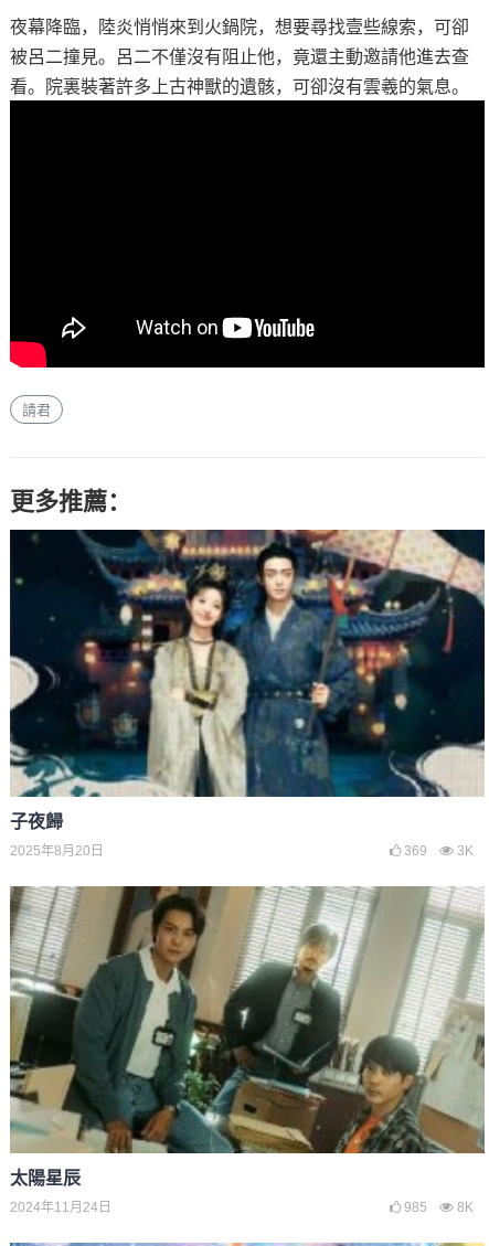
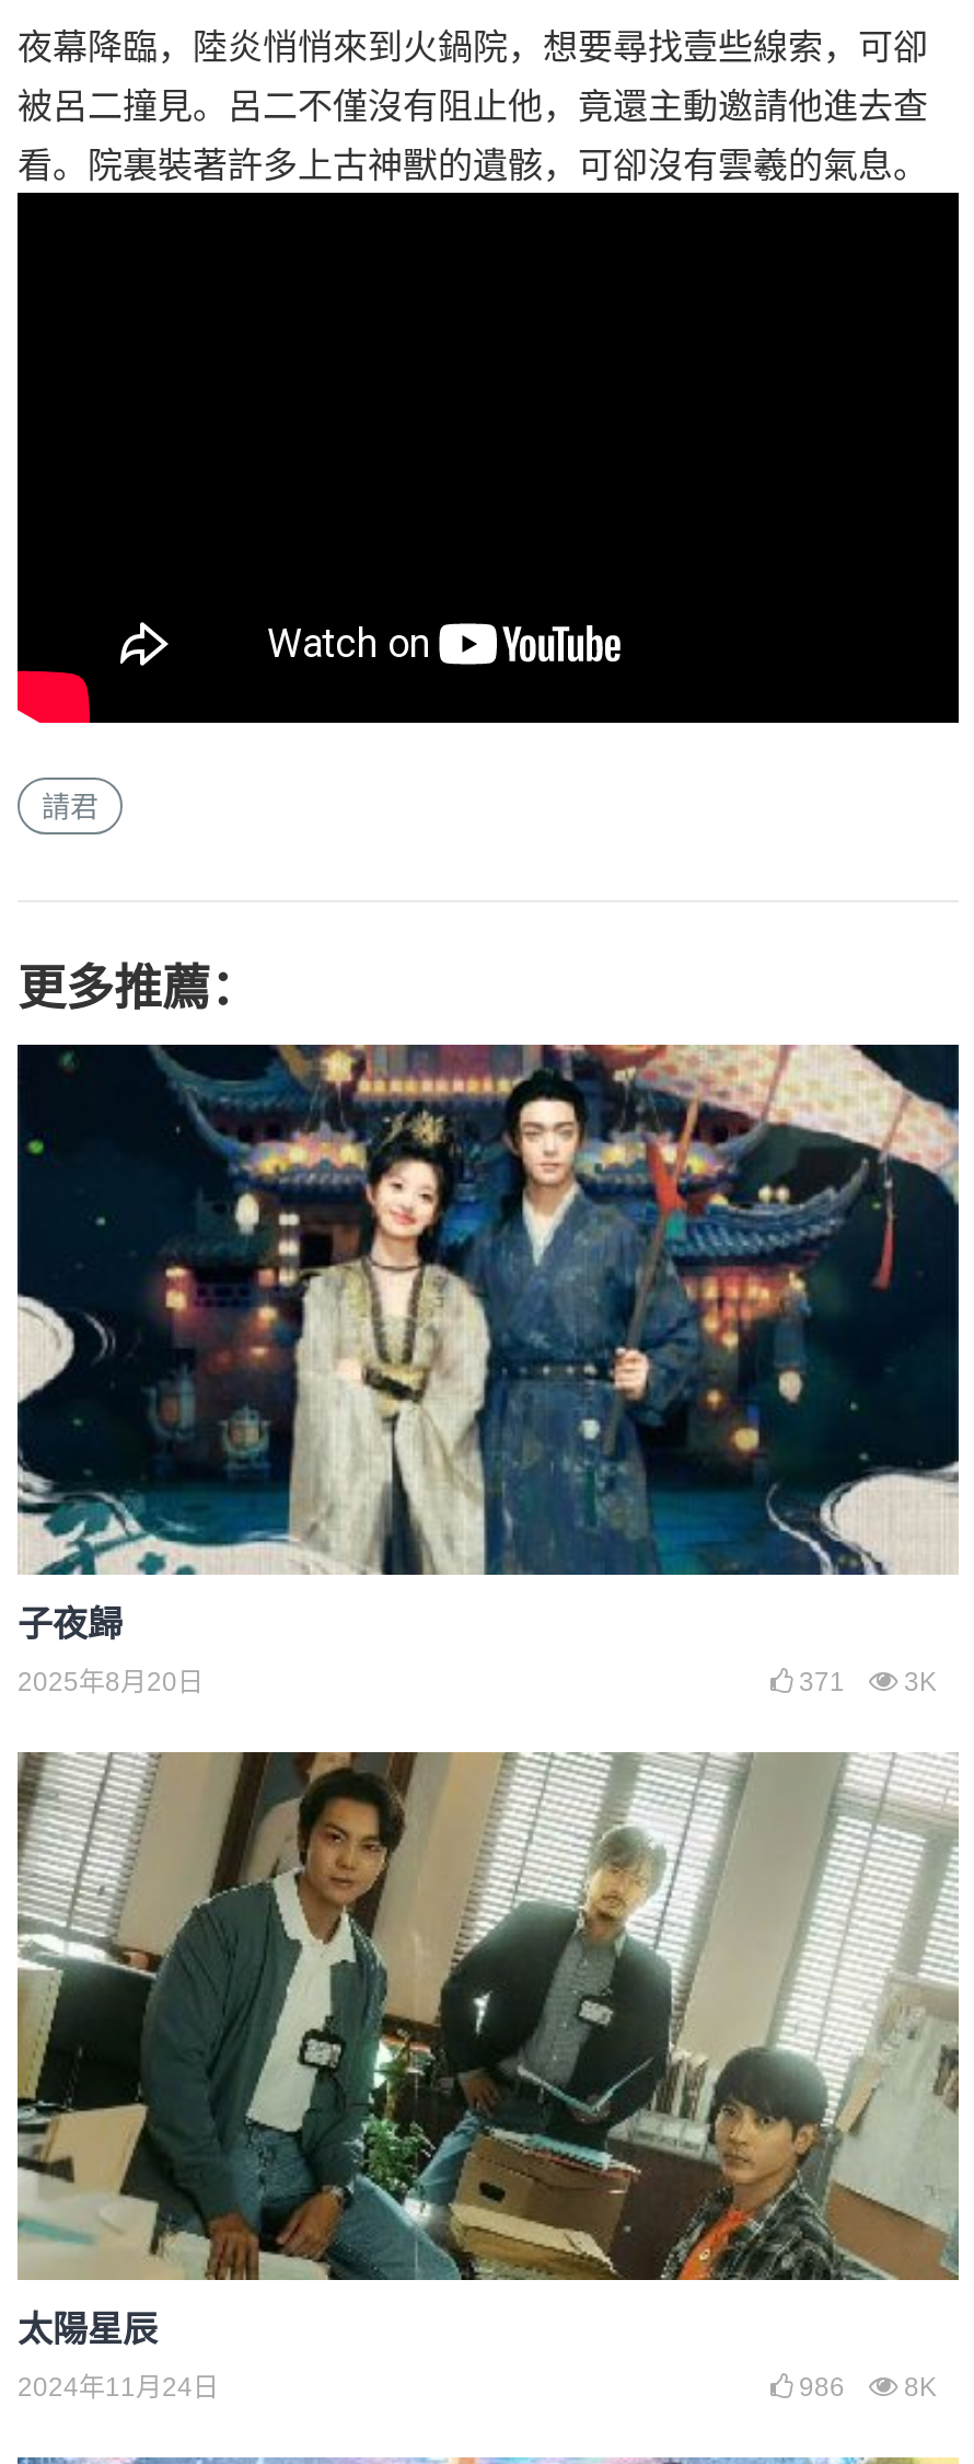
- 369 3K
+ 371 3K

- 985 8K
+ 986 8K
